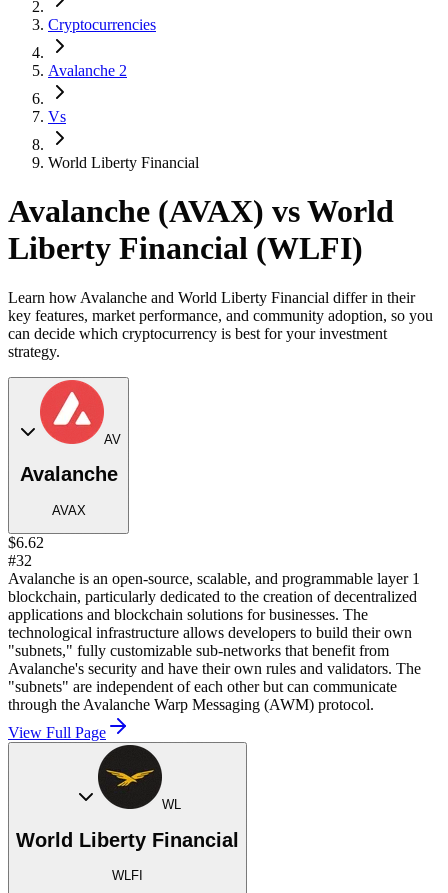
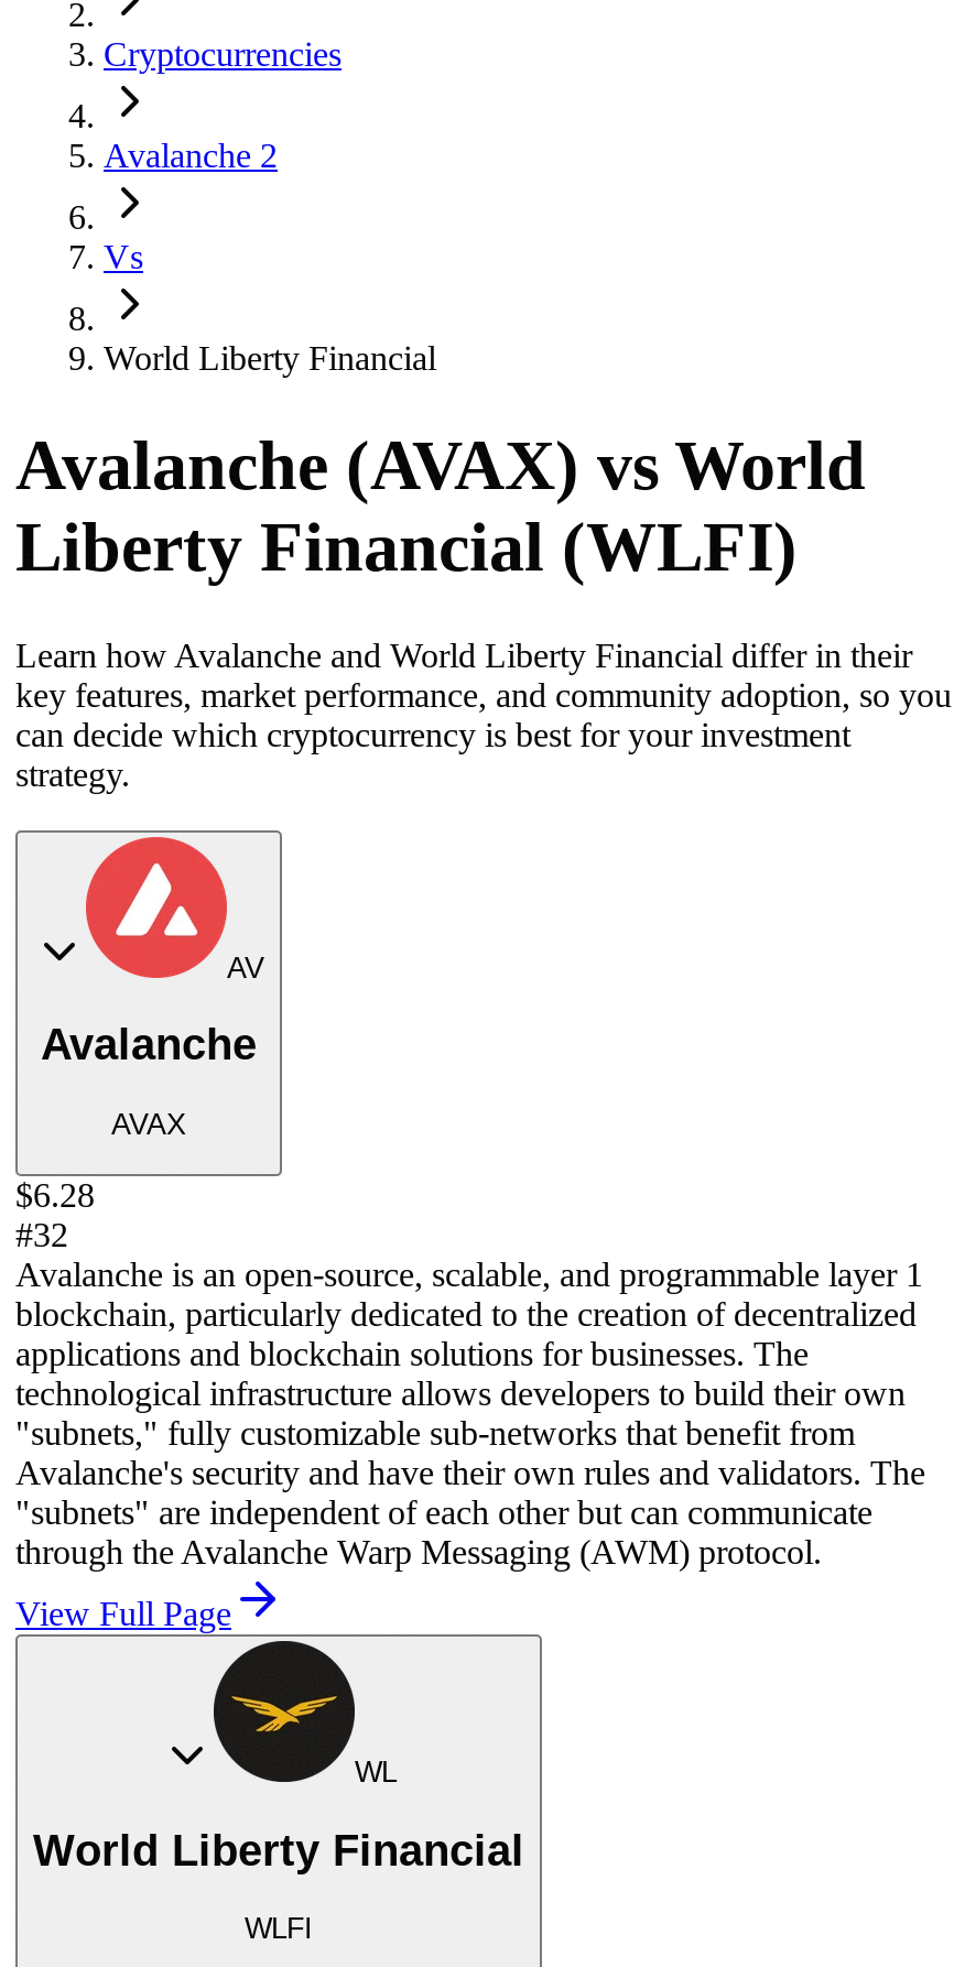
- $6.62
+ $6.28
